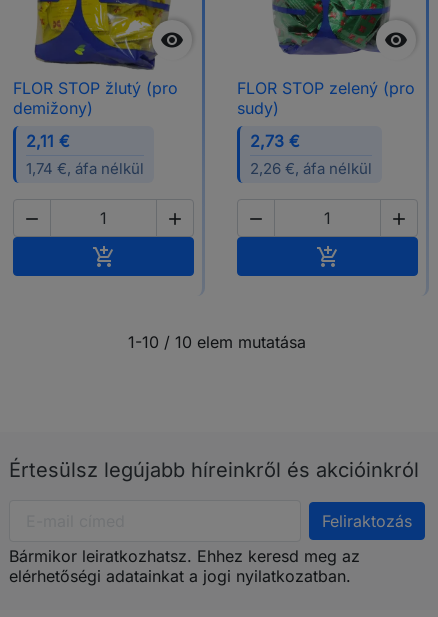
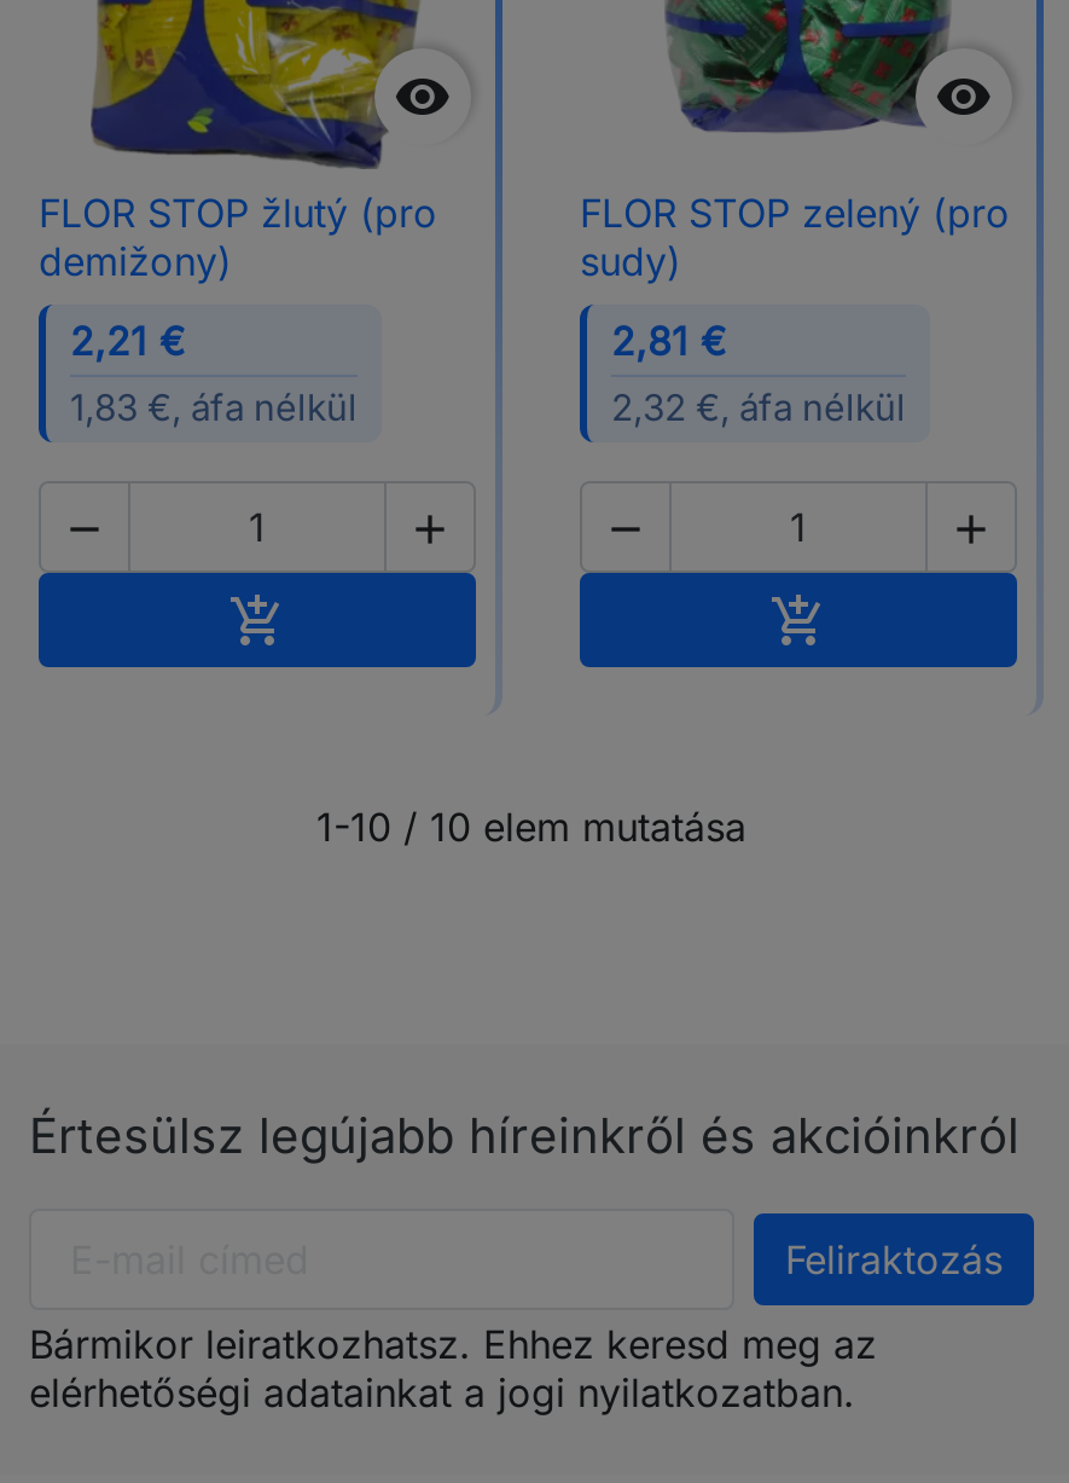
- 2,11 €
+ 2,21 €

- 2,73 €
+ 2,81 €

- 1,74 €, áfa nélkül
+ 1,83 €, áfa nélkül

- 2,26 €, áfa nélkül
+ 2,32 €, áfa nélkül
